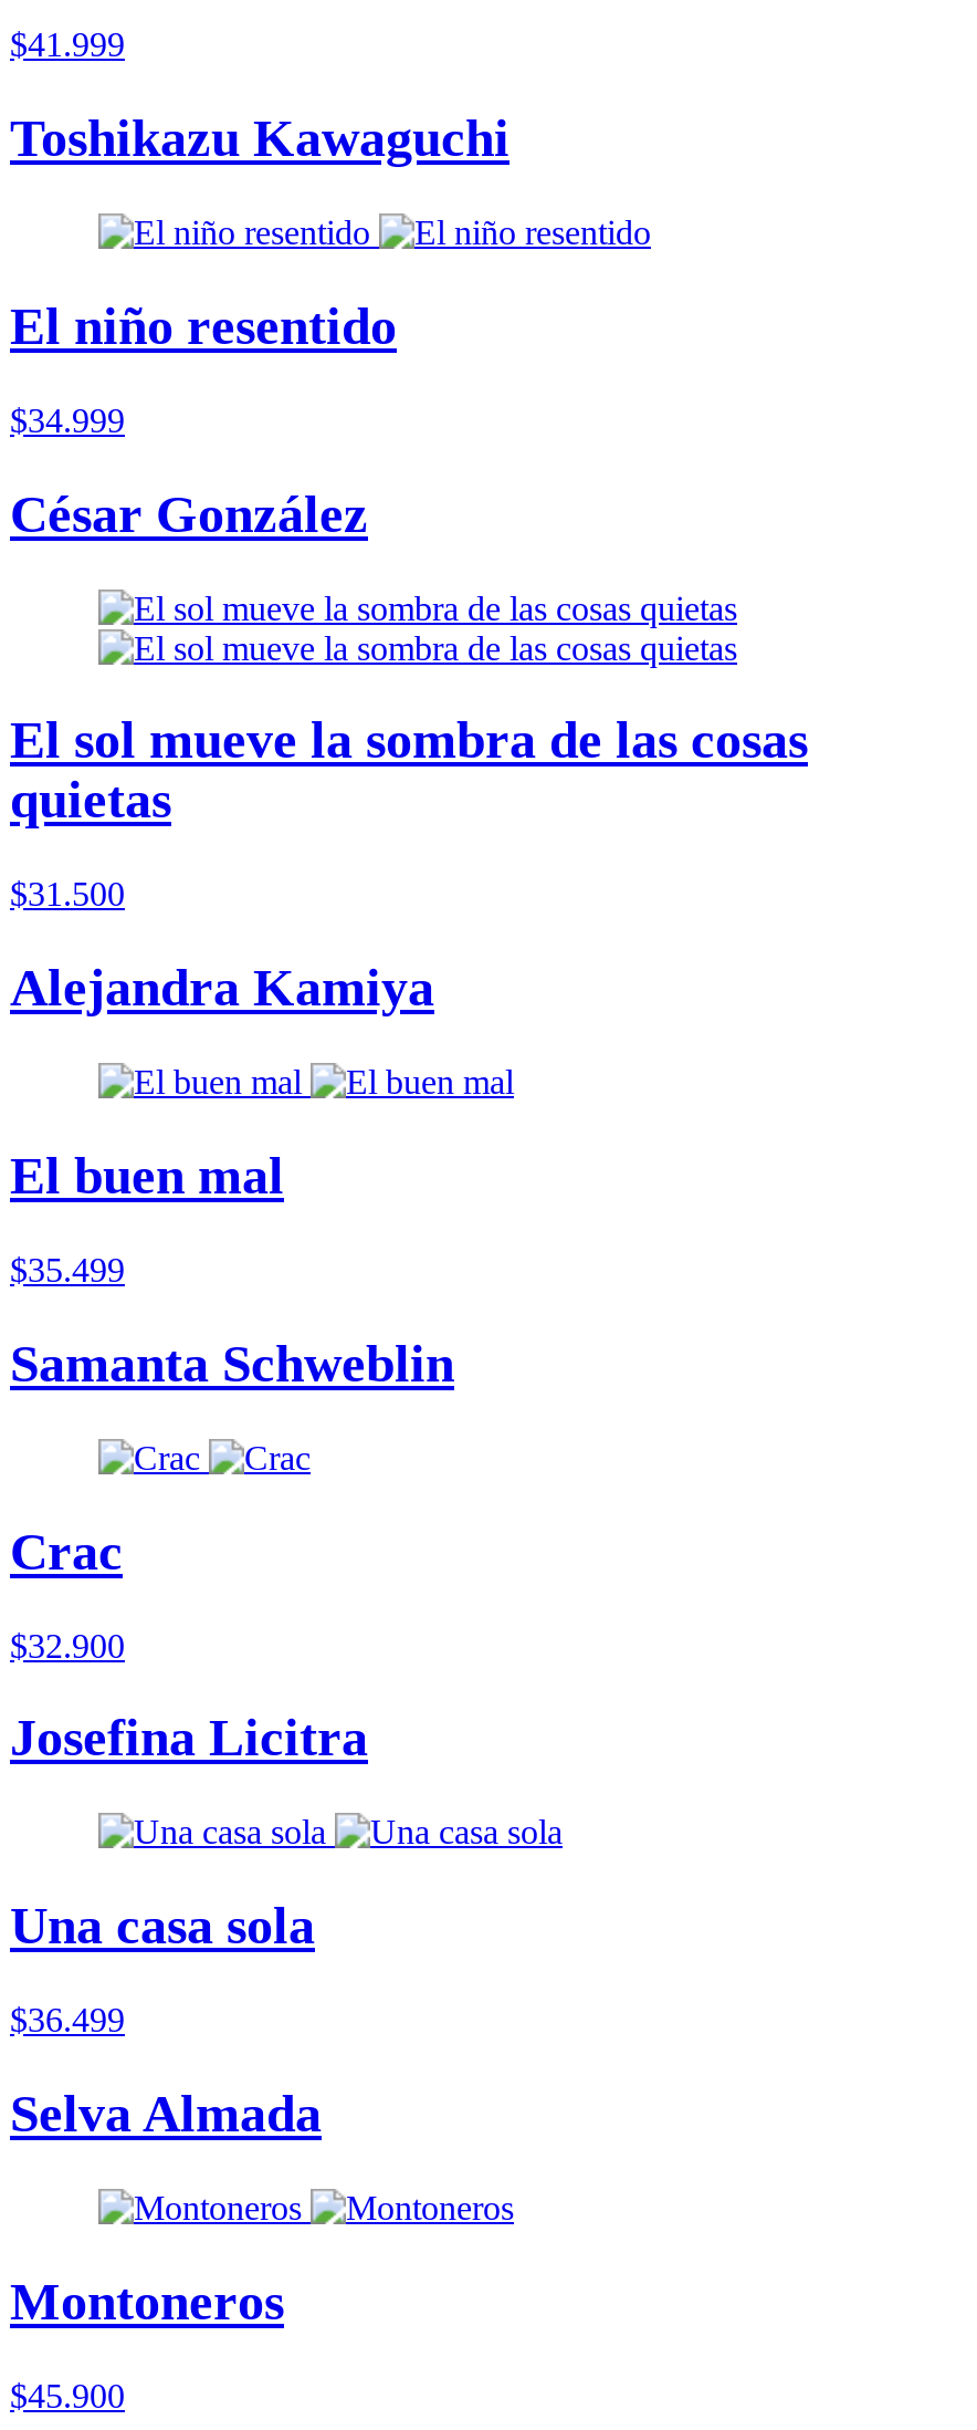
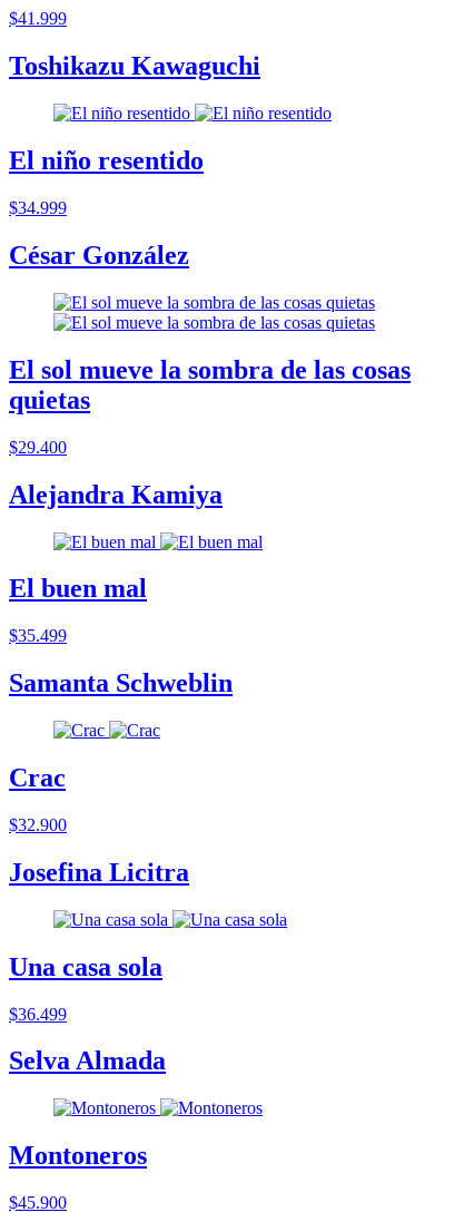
- $31.500
+ $29.400
